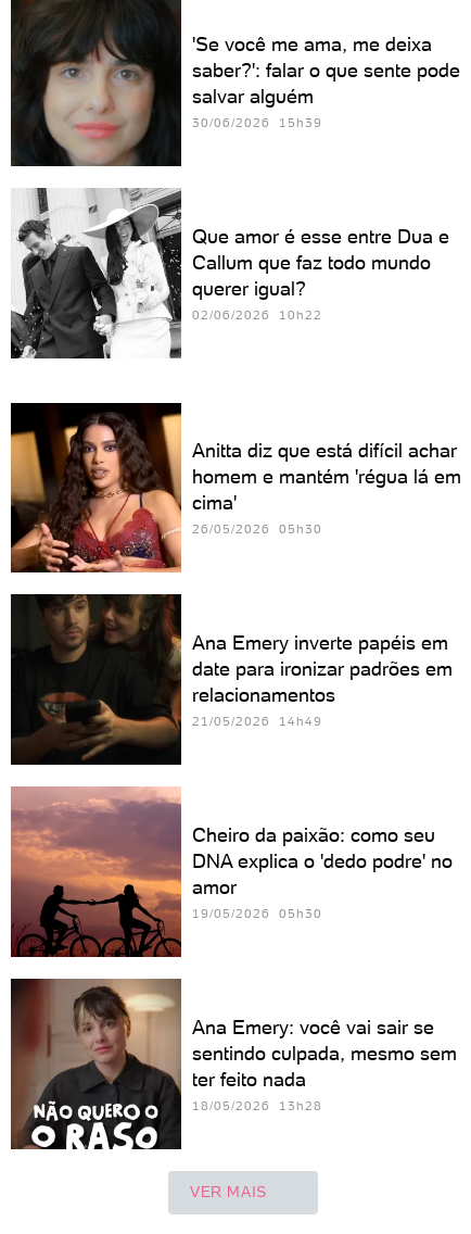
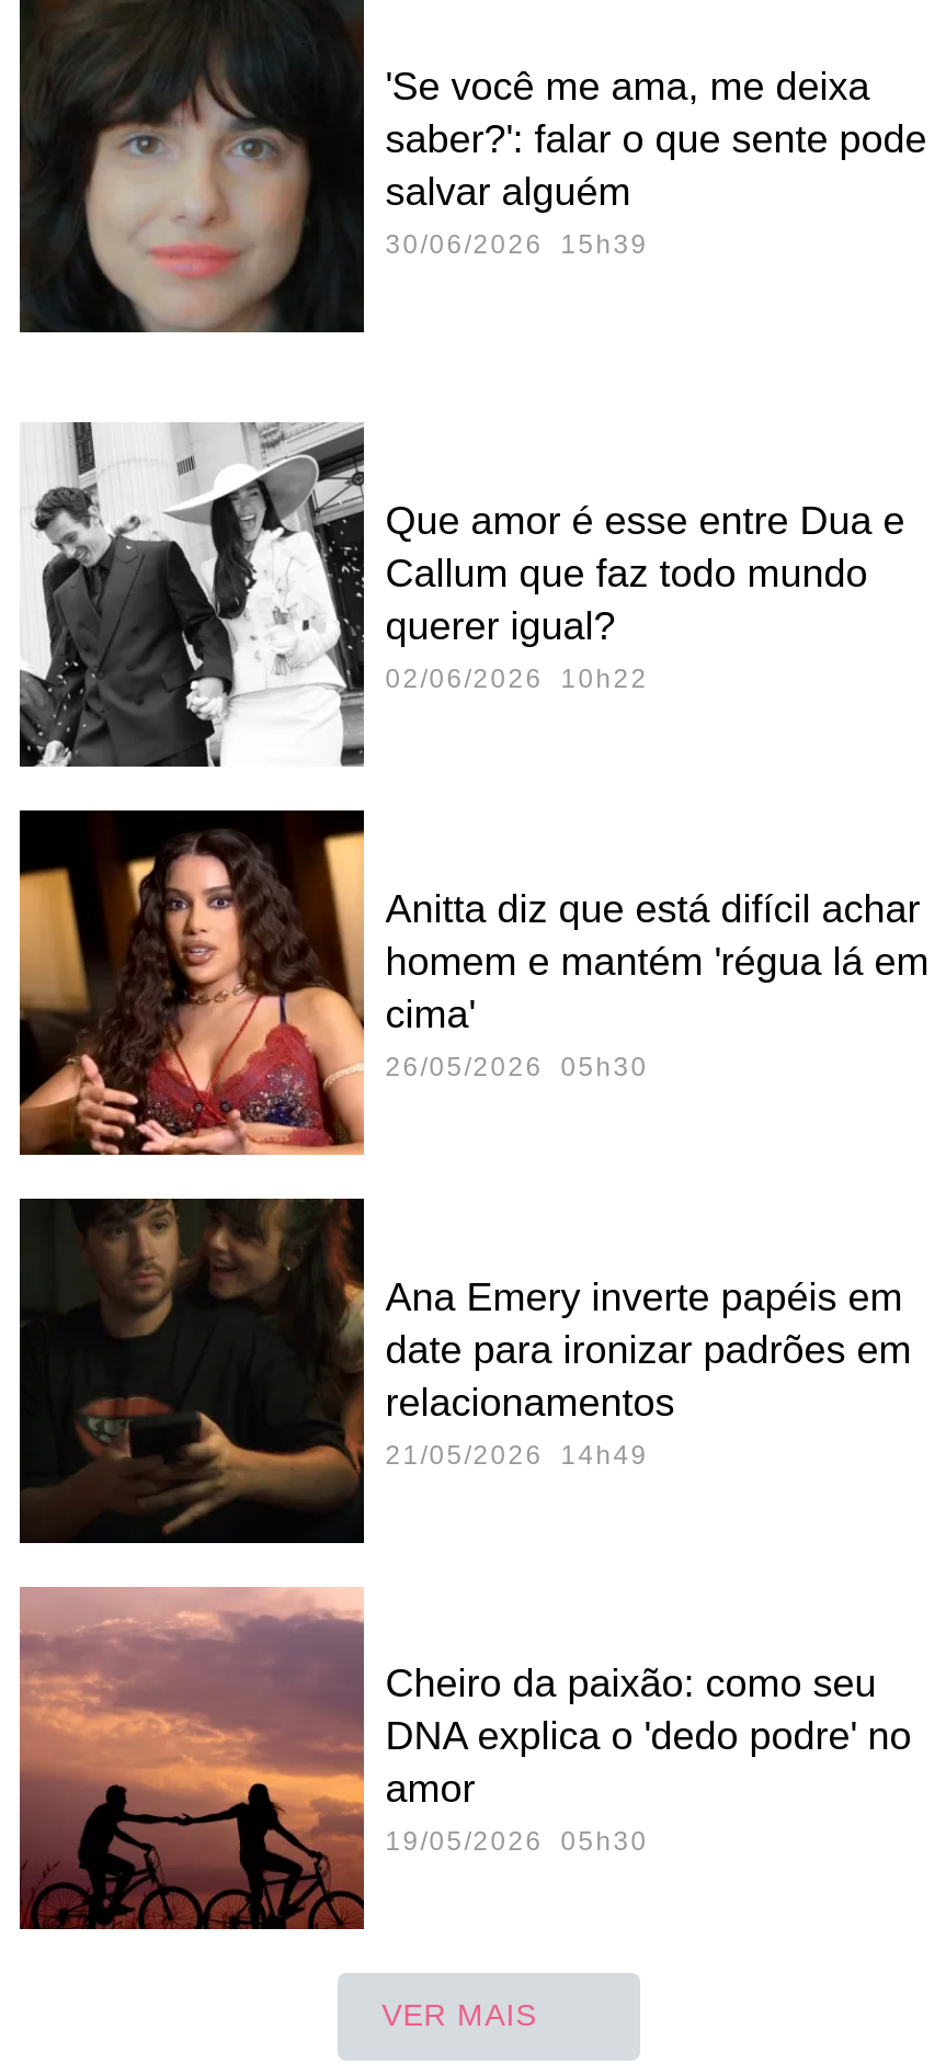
moved down: Que amor é esse entre Dua e | Callum que faz todo mundo | querer igual? | 02/06/2026 10h22

- [image]
- Ana Emery: você vai sair se
- sentindo culpada, mesmo sem
- ter feito nada
- 18/05/2026 13h28
